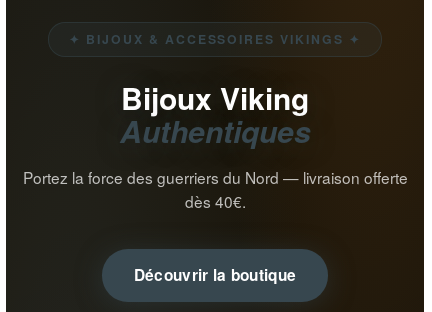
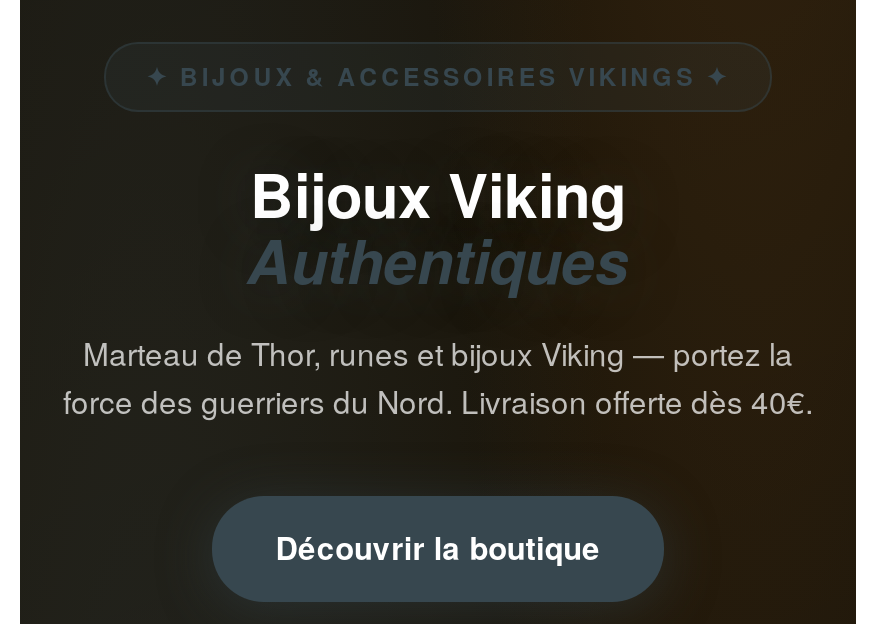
- Portez la force des guerriers du Nord — livraison offerte
- dès 40€.
+ Marteau de Thor, runes et bijoux Viking — portez la
+ force des guerriers du Nord. Livraison offerte dès 40€.
